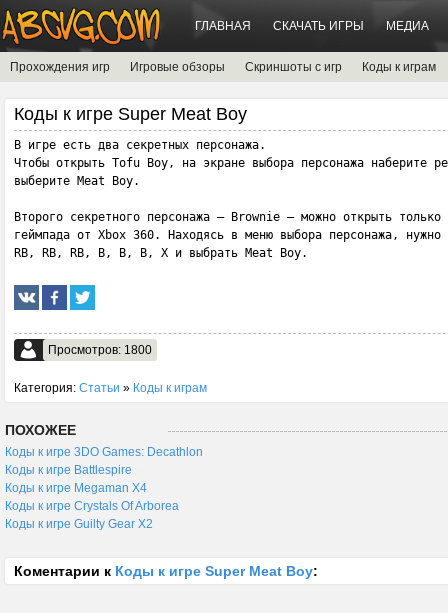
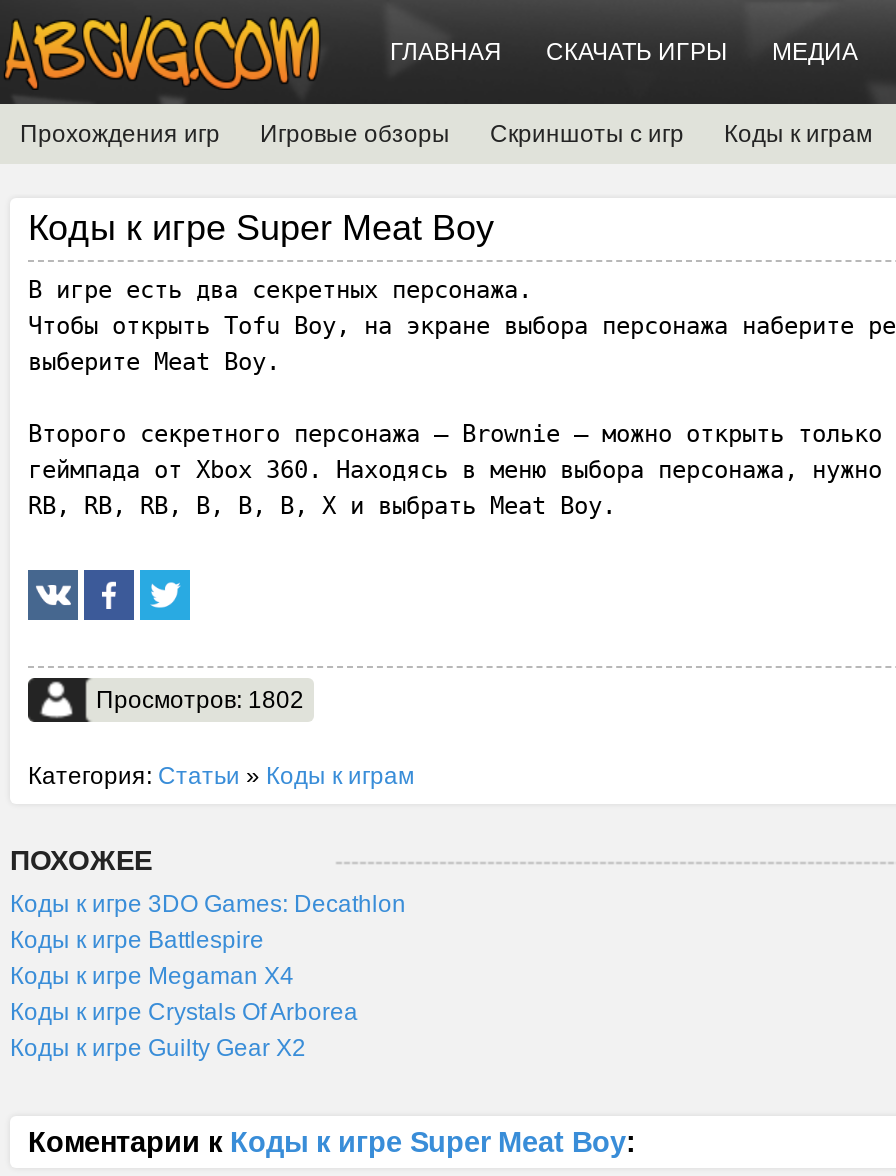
- Просмотров: 1800
+ Просмотров: 1802
